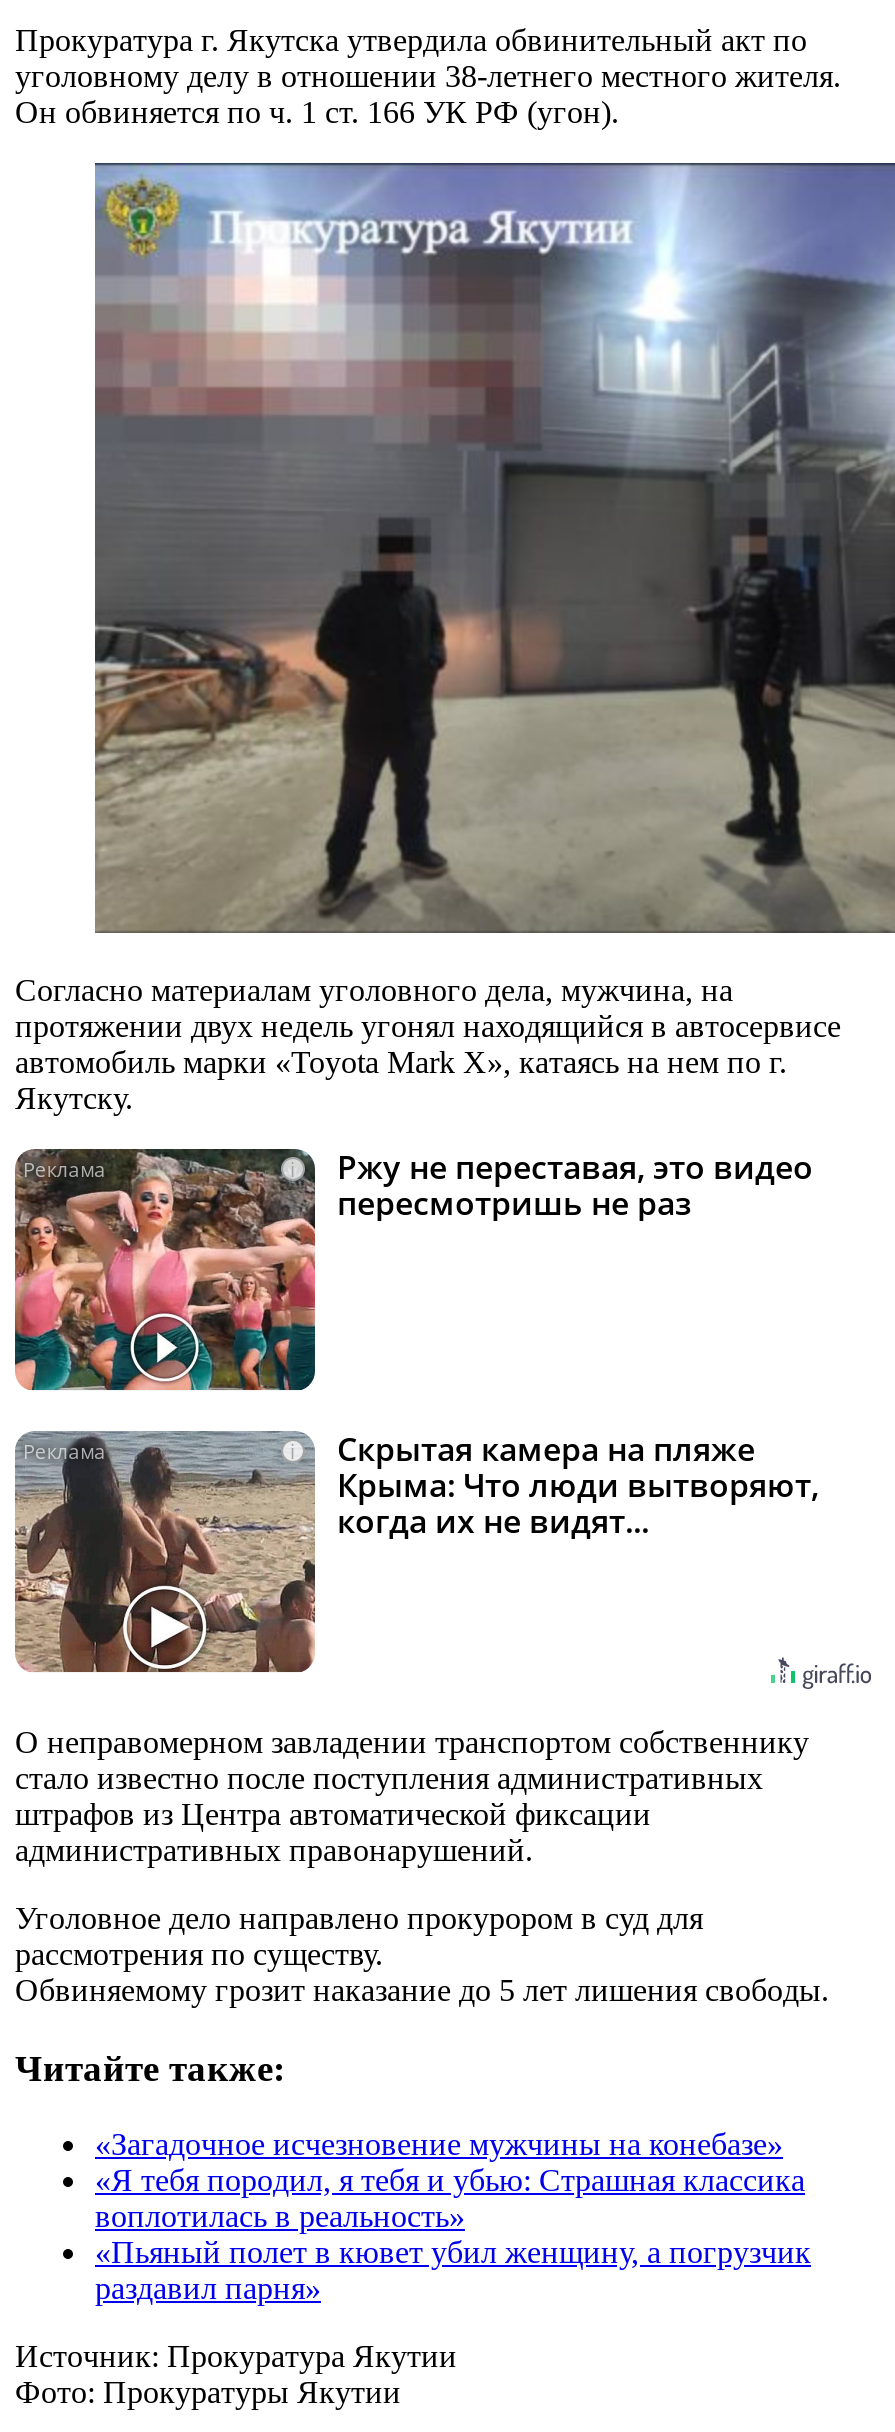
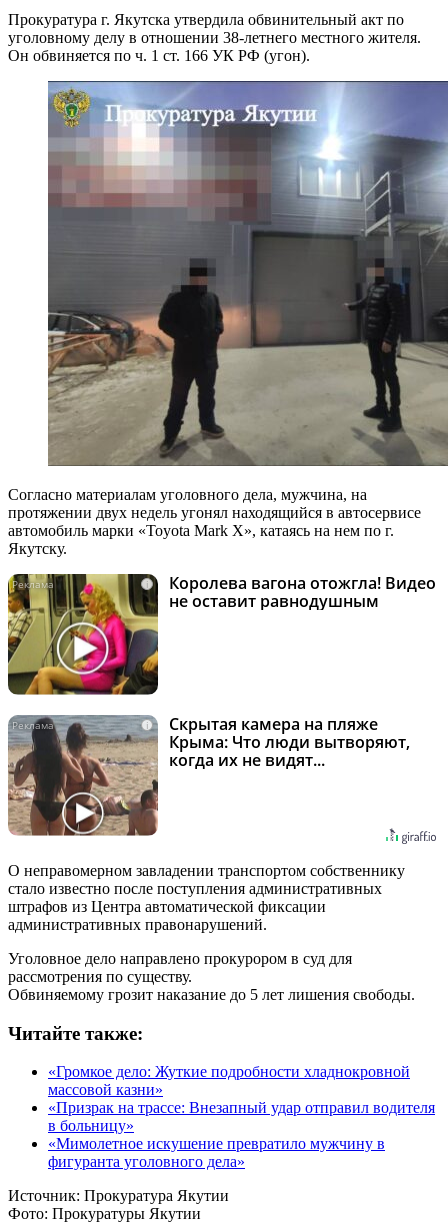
- [image]
- Ржу не переставая, это видео
- пересмотришь не раз
+ [image]
+ Королева вагона отожгла! Видео
+ не оставит равнодушным

- «Загадочное исчезновение мужчины на конебазе»
- «Я тебя породил, я тебя и убью: Страшная классика
- воплотилась в реальность»
- «Пьяный полет в кювет убил женщину, а погрузчик
- раздавил парня»
+ «Громкое дело: Жуткие подробности хладнокровной
+ массовой казни»
+ «Призрак на трассе: Внезапный удар отправил водителя
+ в больницу»
+ «Мимолетное искушение превратило мужчину в
+ фигуранта уголовного дела»
